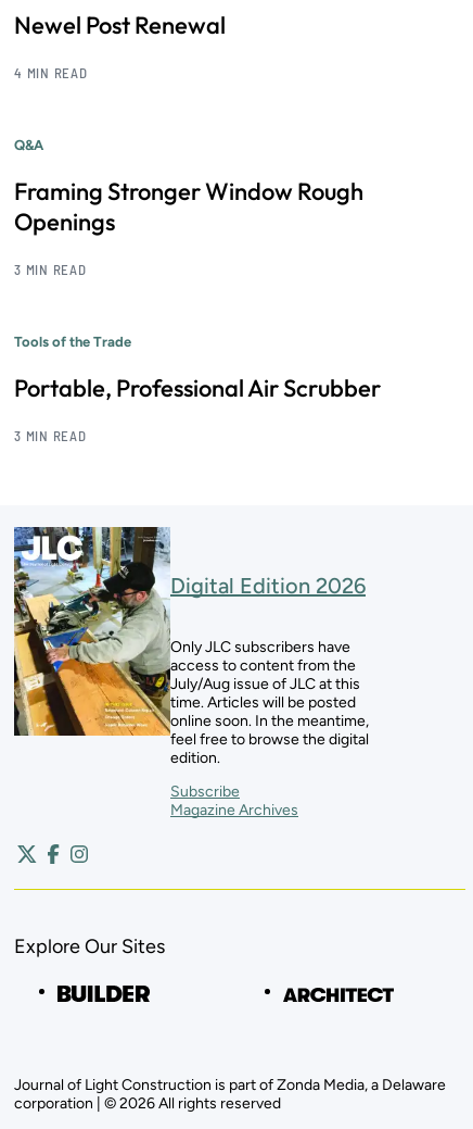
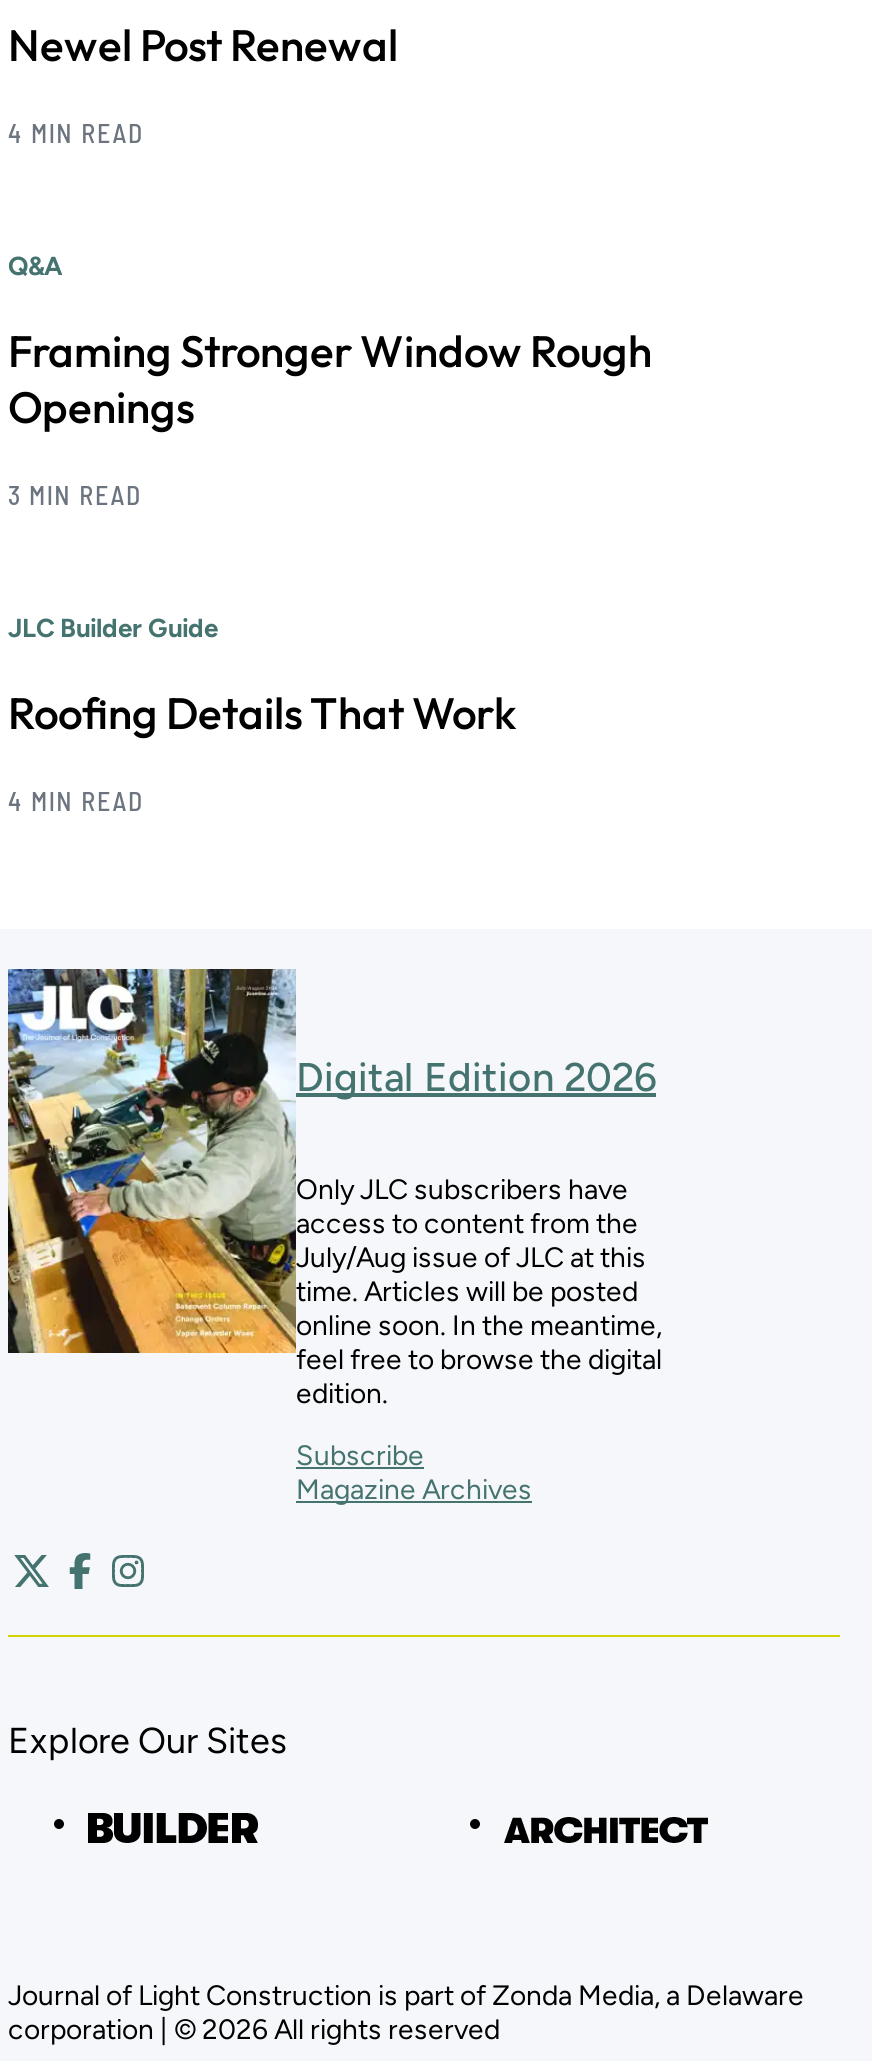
- Tools of the Trade
+ JLC Builder Guide

- Portable, Professional Air Scrubber
+ Roofing Details That Work

- 3 MIN READ
+ 4 MIN READ
